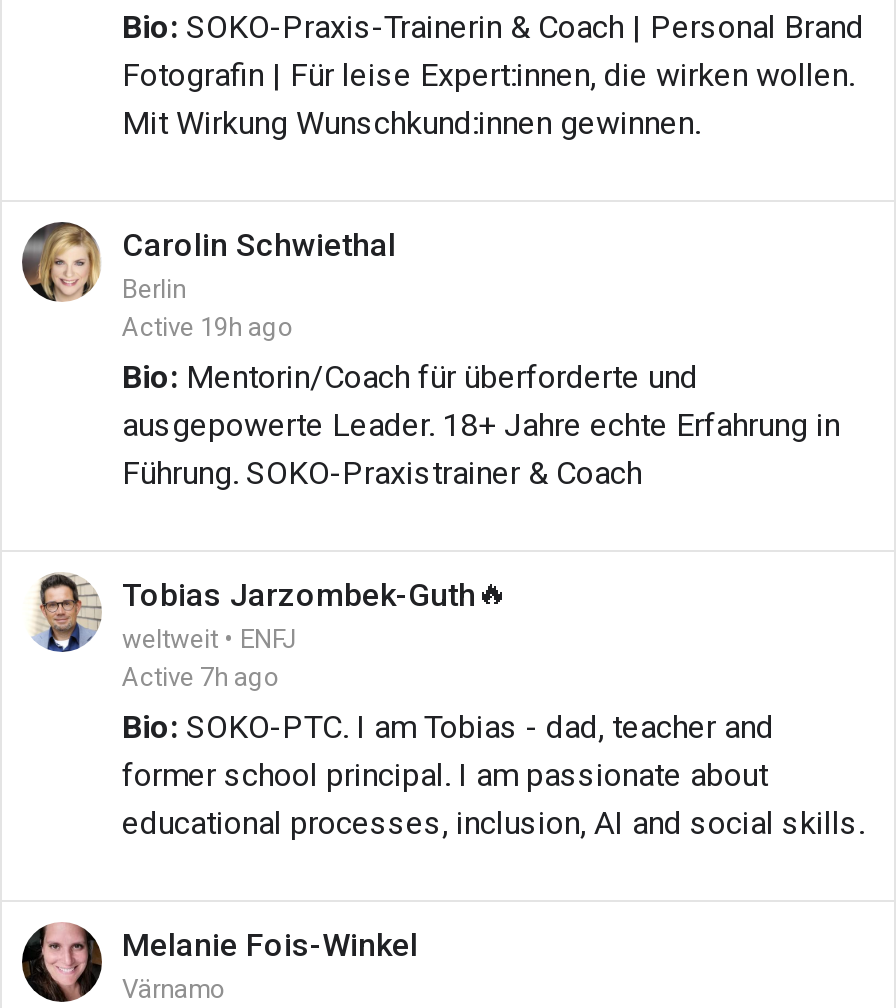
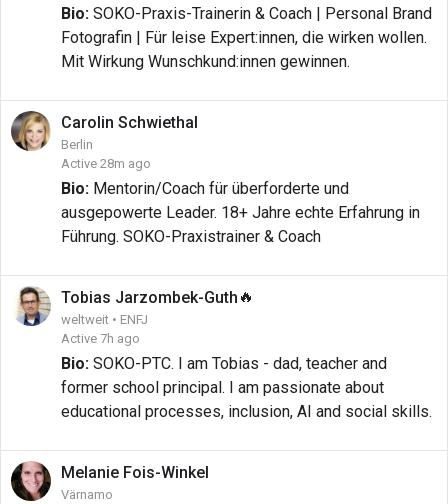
- Active 19h ago
+ Active 28m ago
